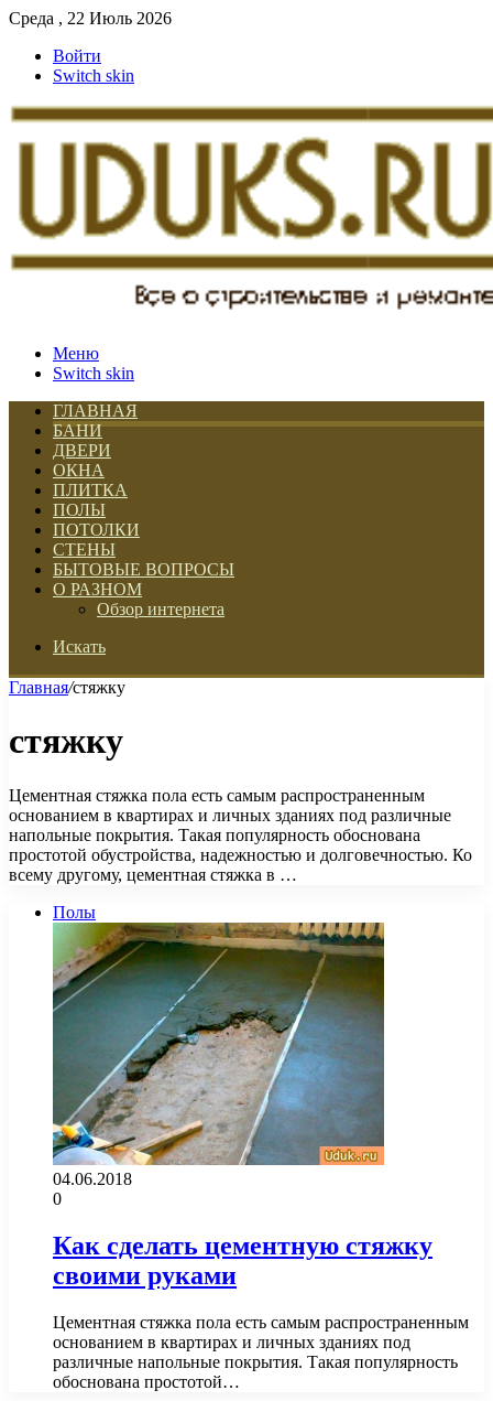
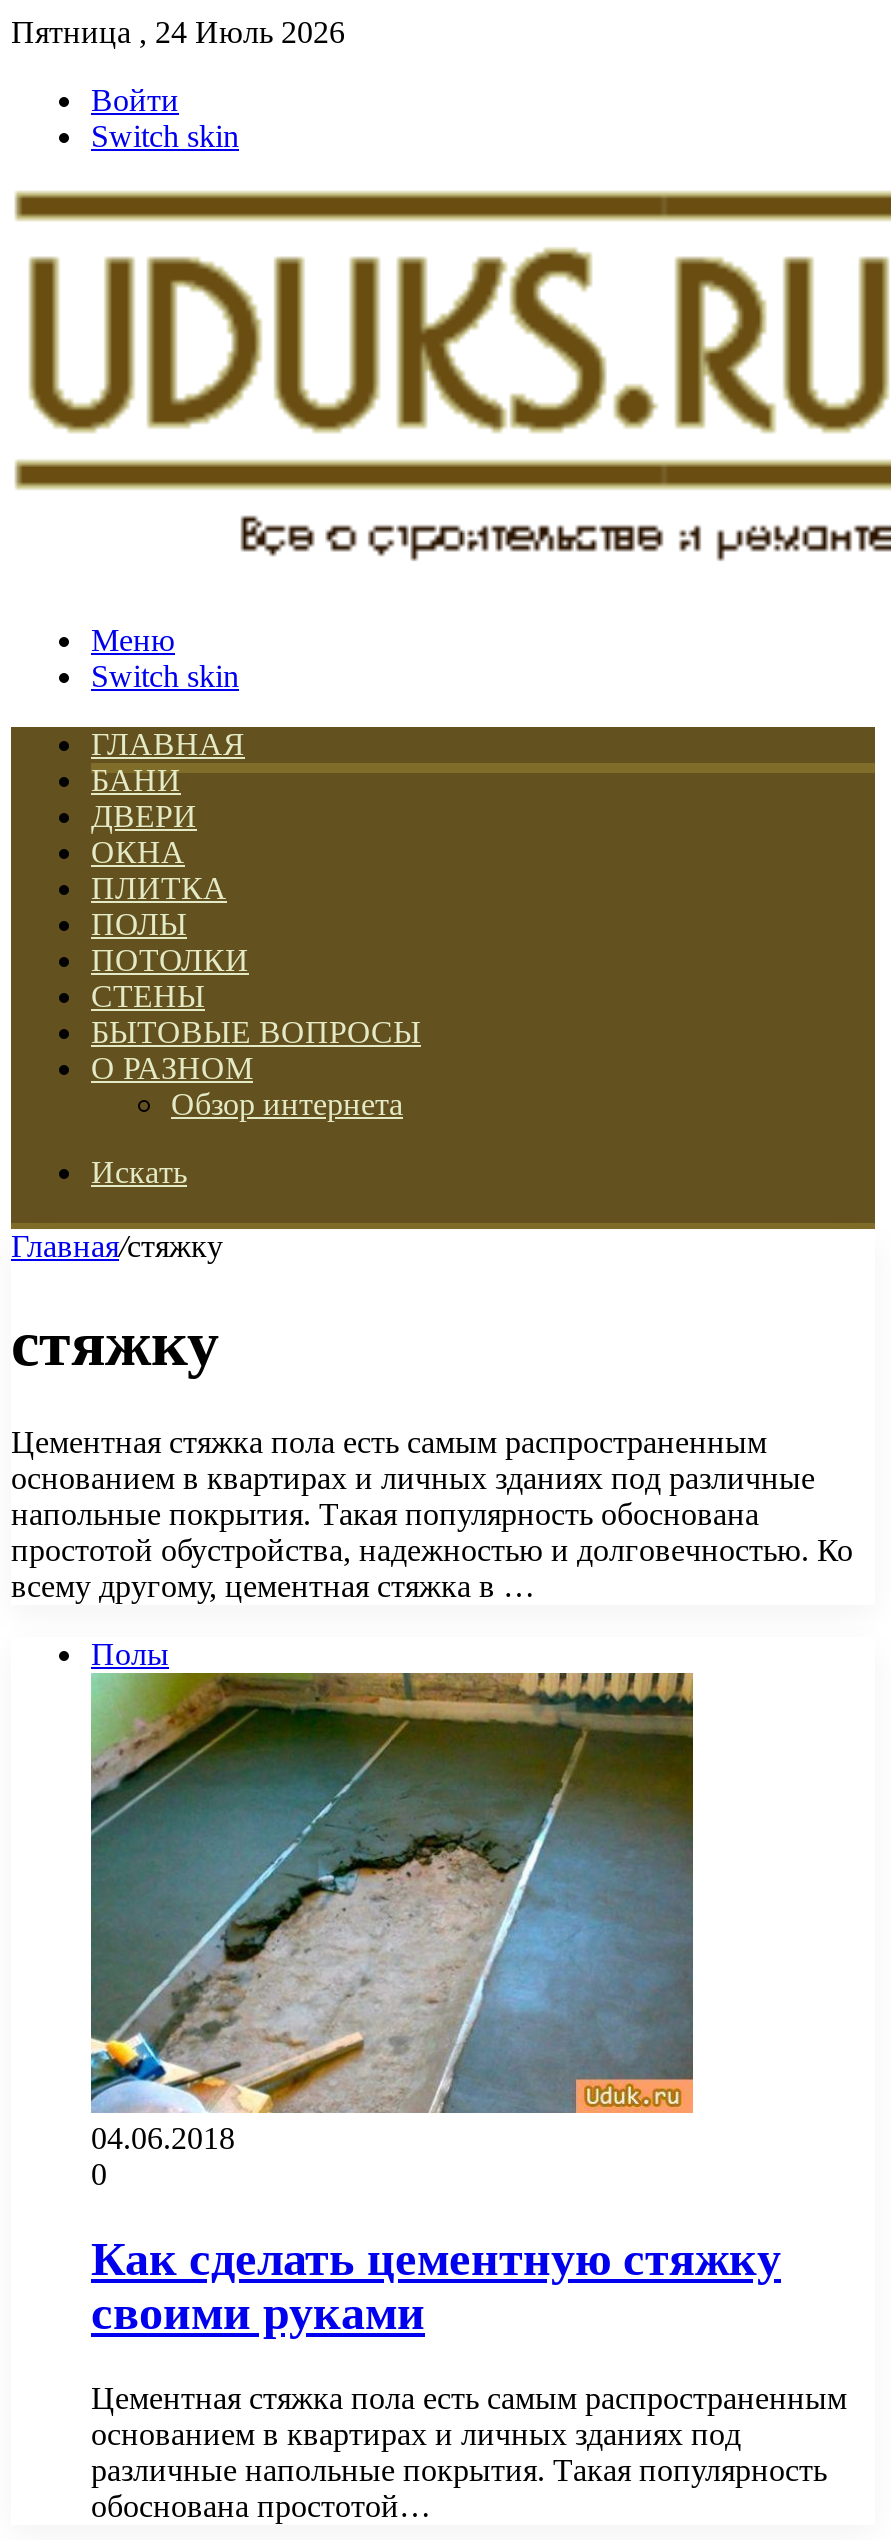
- Среда , 22 Июль 2026
+ Пятница , 24 Июль 2026
